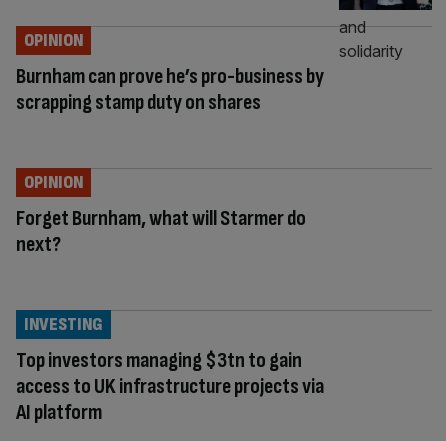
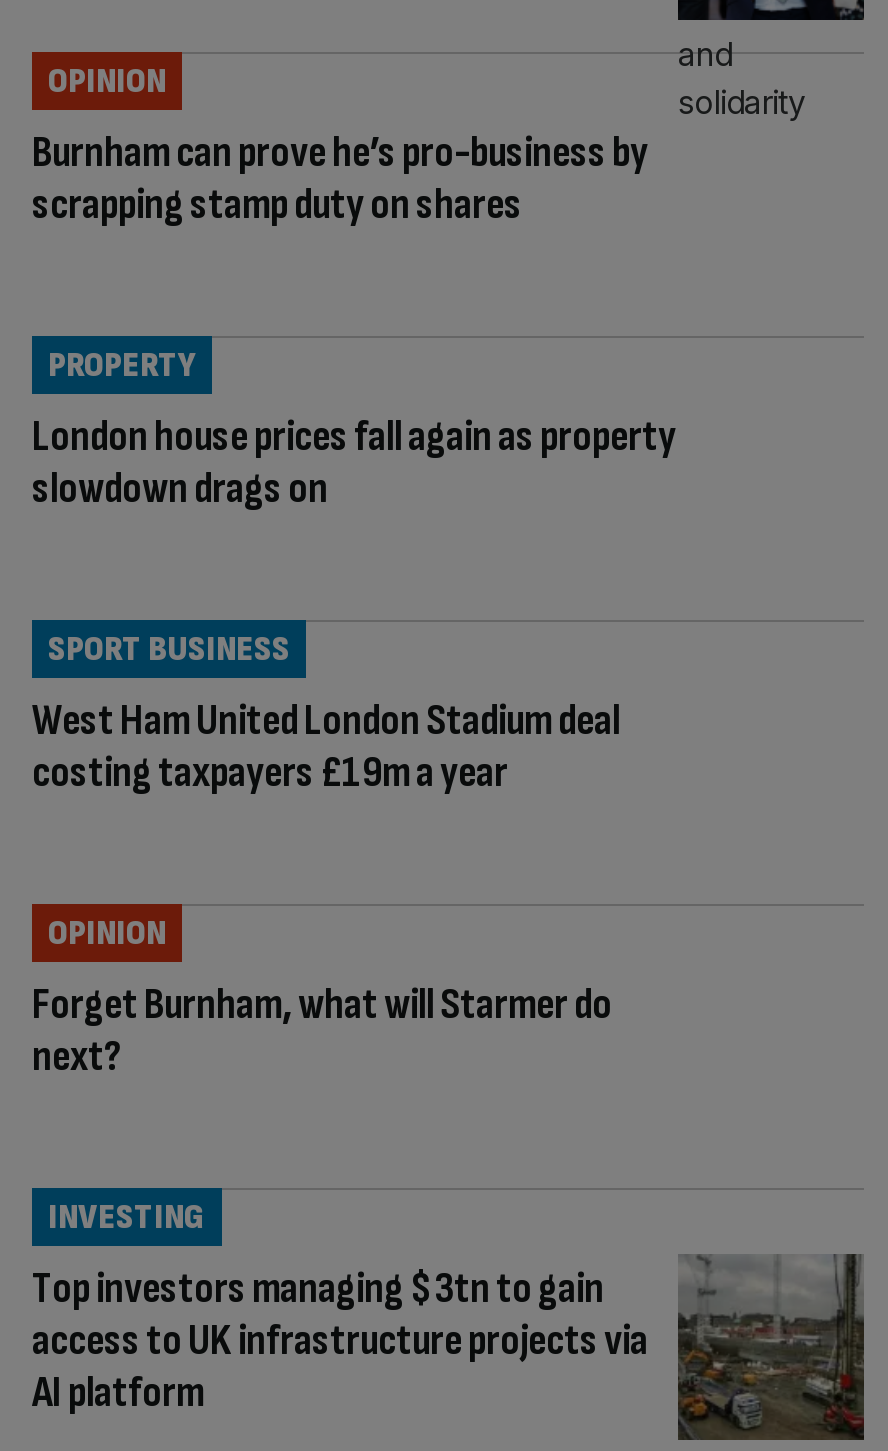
+ London house prices fall again as property
+ slowdown drags on

+ West Ham United London Stadium deal
+ costing taxpayers £19m a year

+ PROPERTY

+ SPORT BUSINESS

+ [image]
